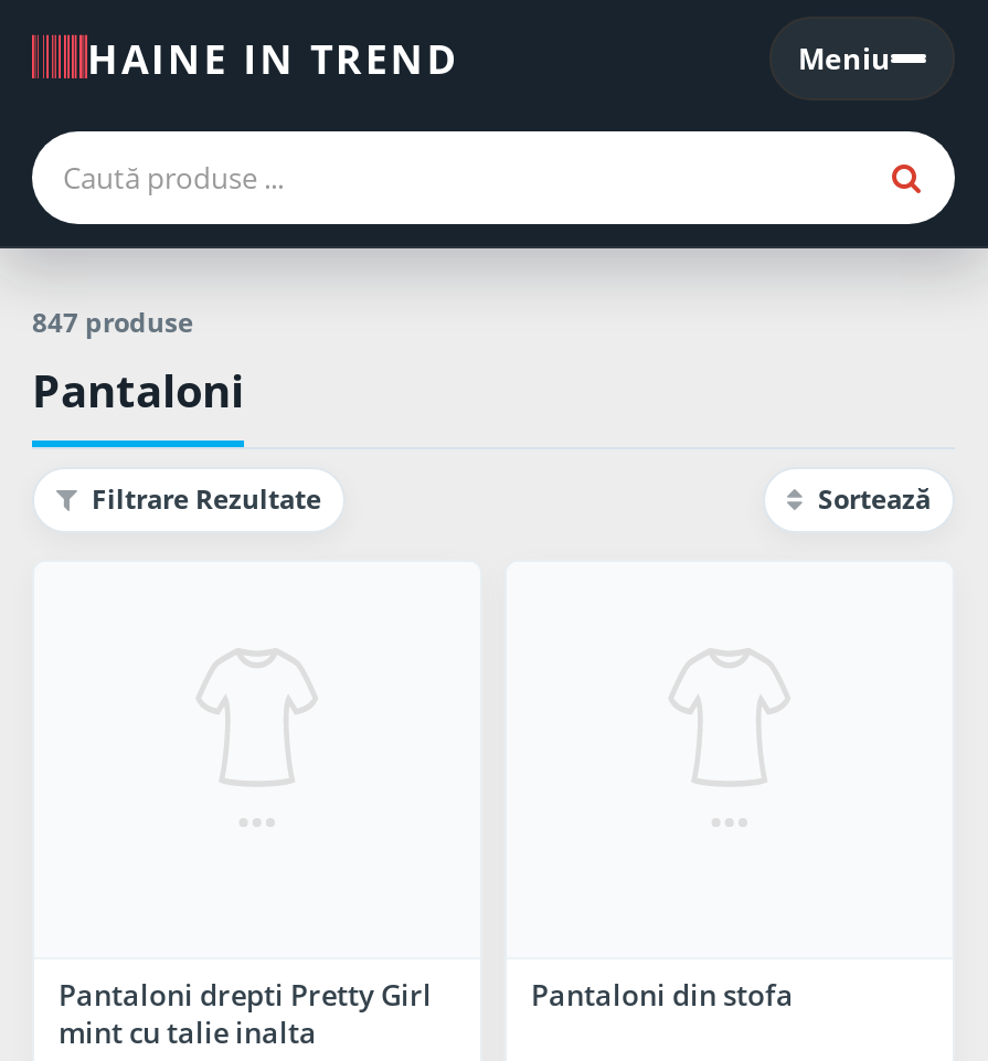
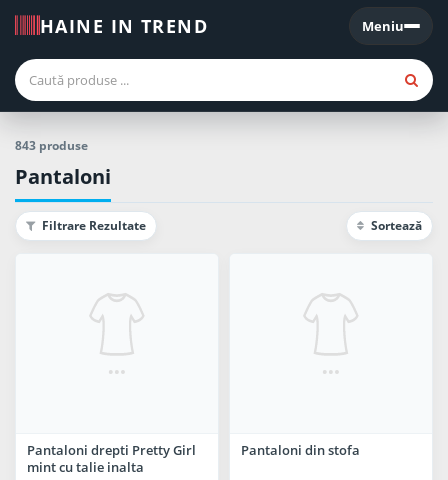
- 847 produse
+ 843 produse
